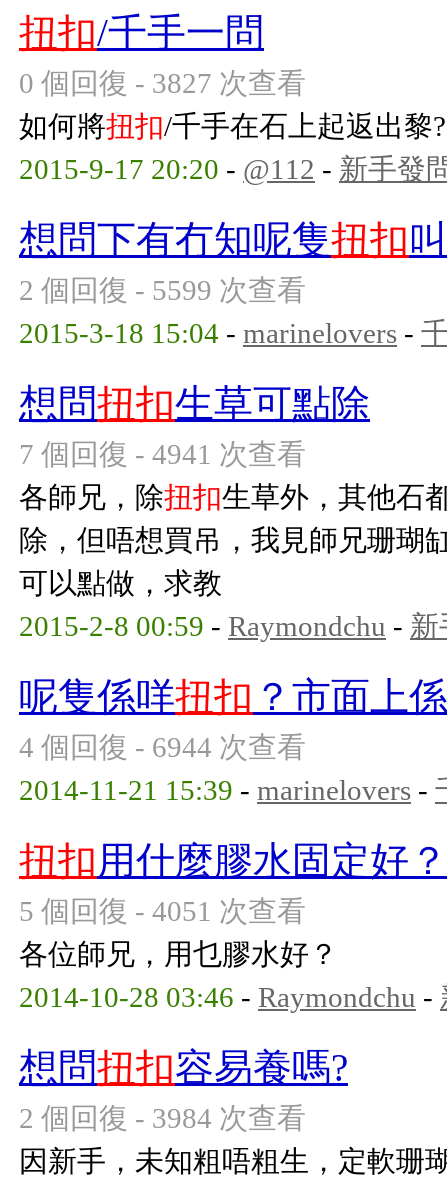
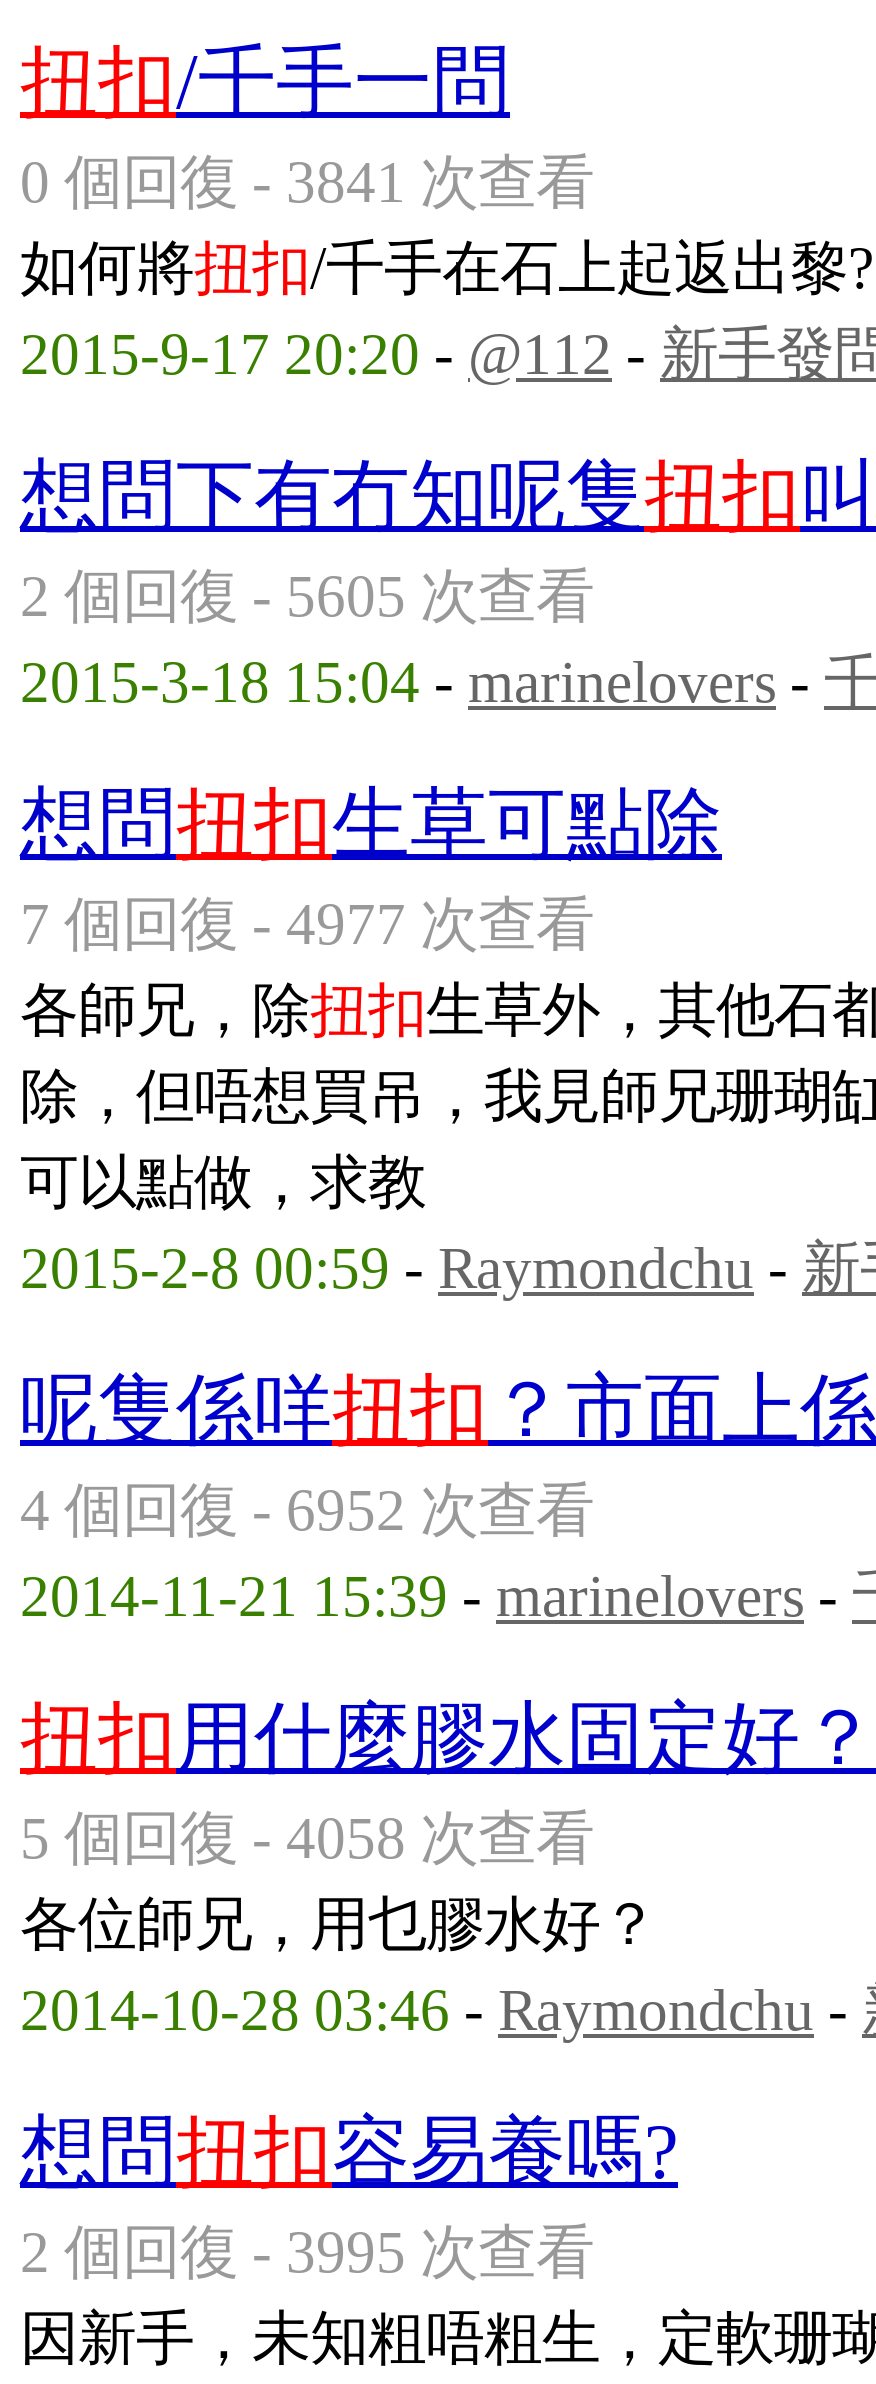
- 0 個回復 - 3827 次查看
+ 0 個回復 - 3841 次查看

- 2 個回復 - 5599 次查看
+ 2 個回復 - 5605 次查看

- 7 個回復 - 4941 次查看
+ 7 個回復 - 4977 次查看

- 4 個回復 - 6944 次查看
+ 4 個回復 - 6952 次查看

- 5 個回復 - 4051 次查看
+ 5 個回復 - 4058 次查看

- 2 個回復 - 3984 次查看
+ 2 個回復 - 3995 次查看
